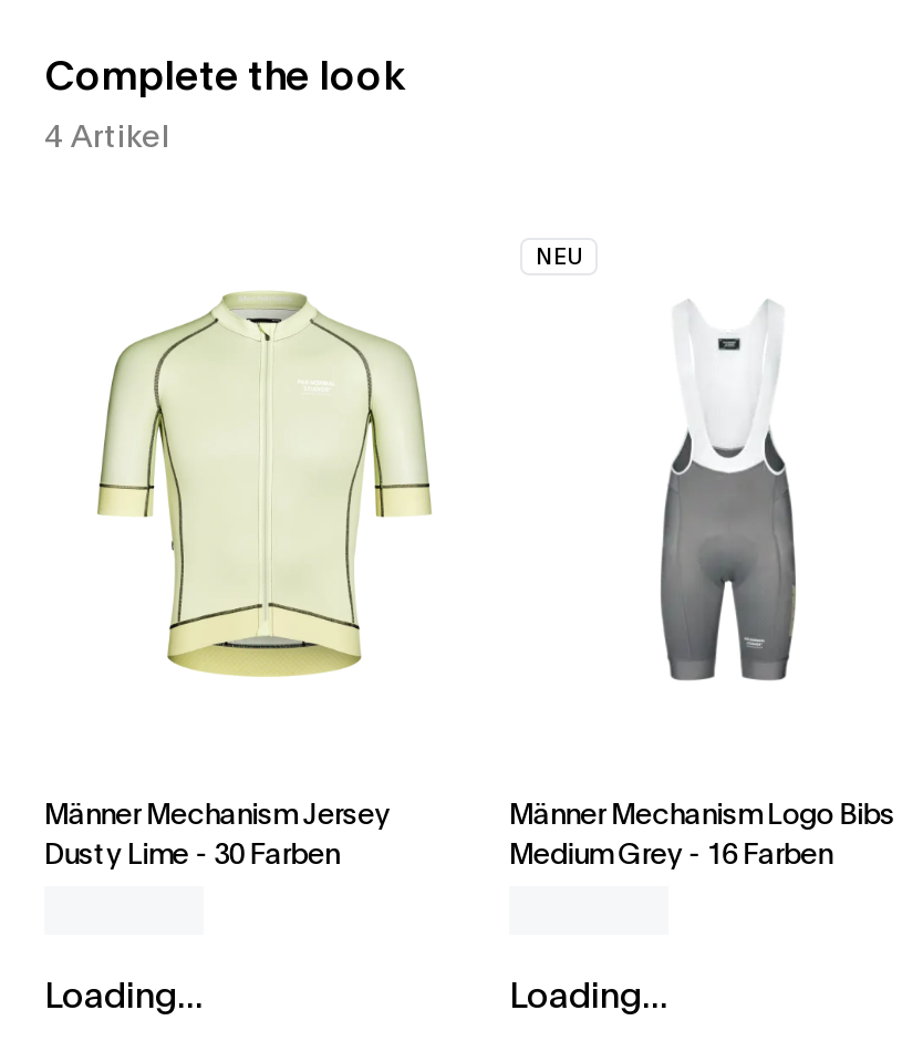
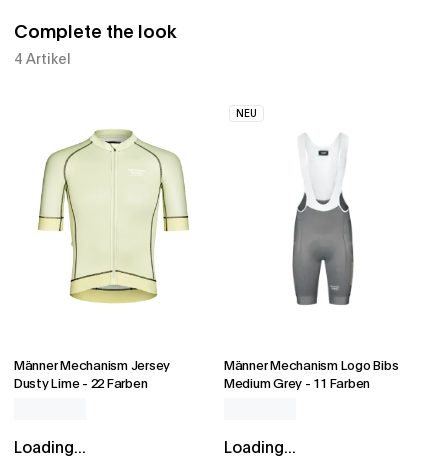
- Dusty Lime - 30 Farben
+ Dusty Lime - 22 Farben

- Medium Grey - 16 Farben
+ Medium Grey - 11 Farben
